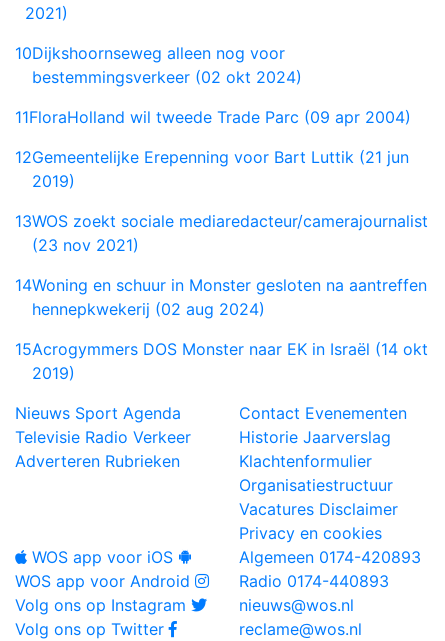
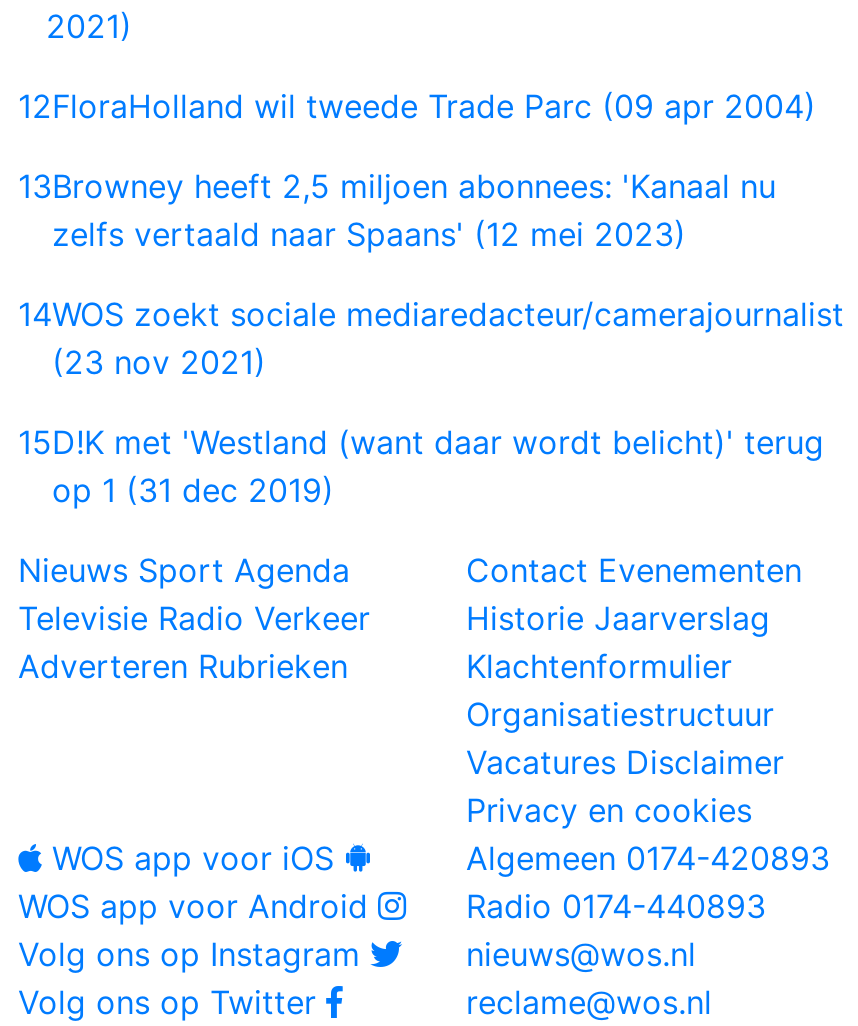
- 10Dijkshoornseweg alleen nog voor
- bestemmingsverkeer (02 okt 2024)
- 11FloraHolland wil tweede Trade Parc (09 apr 2004)
- 12Gemeentelijke Erepenning voor Bart Luttik (21 jun
- 2019)
- 13WOS zoekt sociale mediaredacteur/camerajournalist
+ 12FloraHolland wil tweede Trade Parc (09 apr 2004)
+ 13Browney heeft 2,5 miljoen abonnees: 'Kanaal nu
+ zelfs vertaald naar Spaans' (12 mei 2023)
+ 14WOS zoekt sociale mediaredacteur/camerajournalist

- 14Woning en schuur in Monster gesloten na aantreffen
- hennepkwekerij (02 aug 2024)
- 15Acrogymmers DOS Monster naar EK in Israël (14 okt
- 2019)
+ 15D!K met 'Westland (want daar wordt belicht)' terug
+ op 1 (31 dec 2019)
